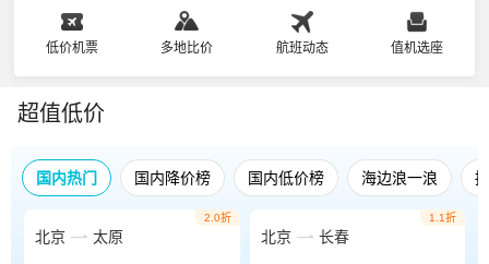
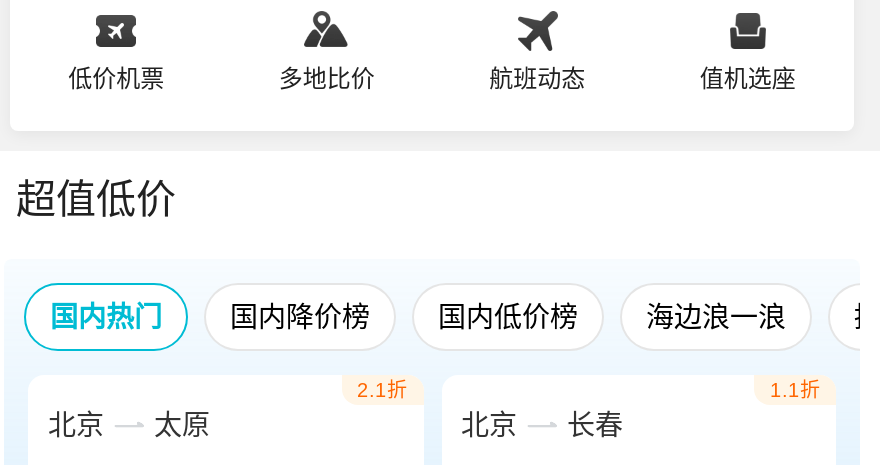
- 2.0折
+ 2.1折
